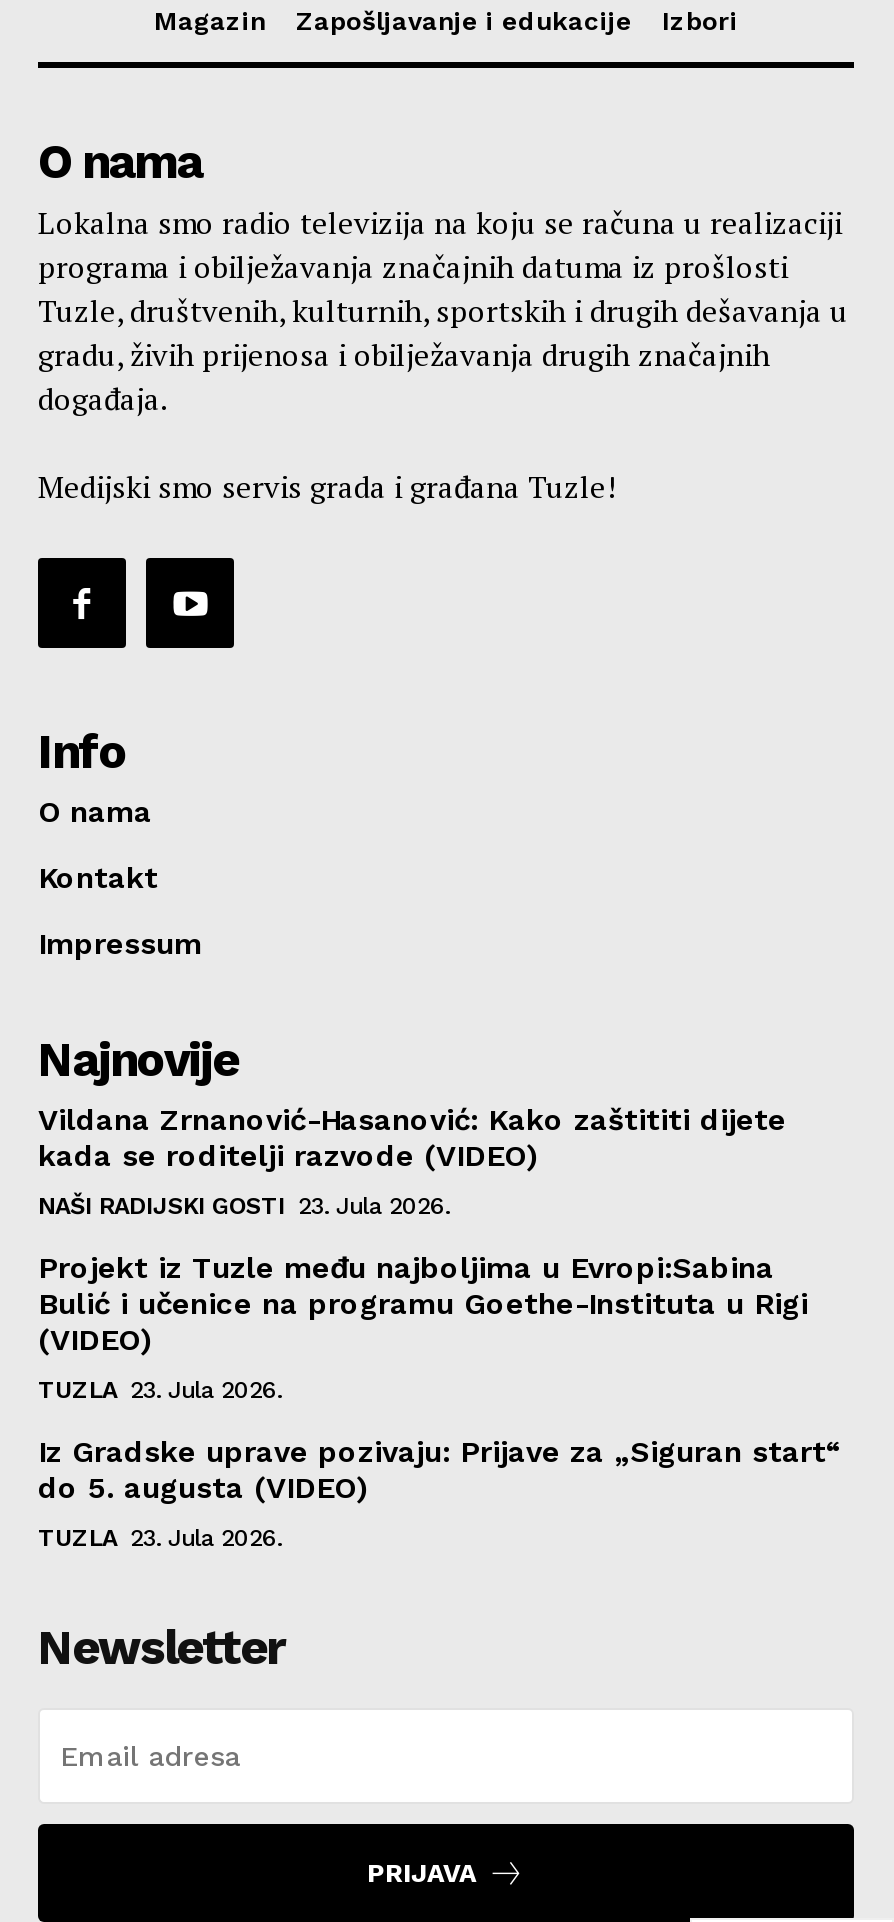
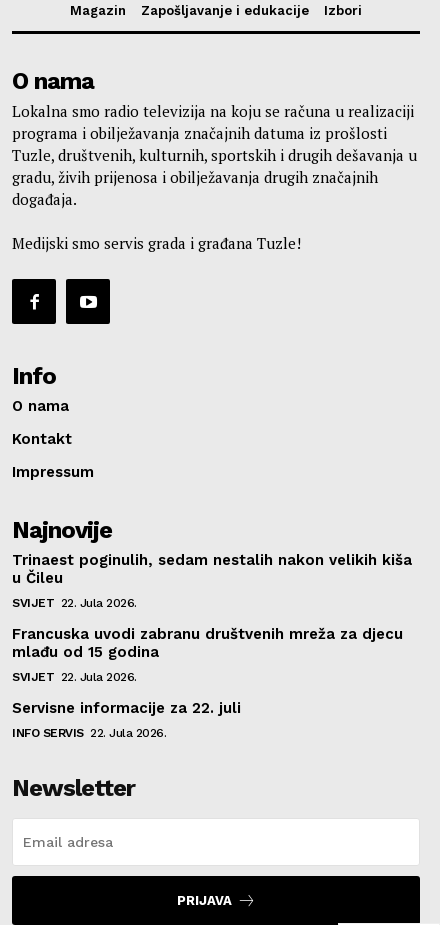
- Vildana Zrnanović-Hasanović: Kako zaštititi dijete
- kada se roditelji razvode (VIDEO)
+ Trinaest poginulih, sedam nestalih nakon velikih kiša
+ u Čileu

- NAŠI RADIJSKI GOSTI 23. Jula 2026.
+ SVIJET 22. Jula 2026.

- Projekt iz Tuzle među najboljima u Evropi:Sabina
- Bulić i učenice na programu Goethe-Instituta u Rigi
- (VIDEO)
+ Francuska uvodi zabranu društvenih mreža za djecu
+ mlađu od 15 godina

- TUZLA 23. Jula 2026.
+ SVIJET 22. Jula 2026.

- Iz Gradske uprave pozivaju: Prijave za „Siguran start“
- do 5. augusta (VIDEO)
+ Servisne informacije za 22. juli

- TUZLA 23. Jula 2026.
+ INFO SERVIS 22. Jula 2026.
